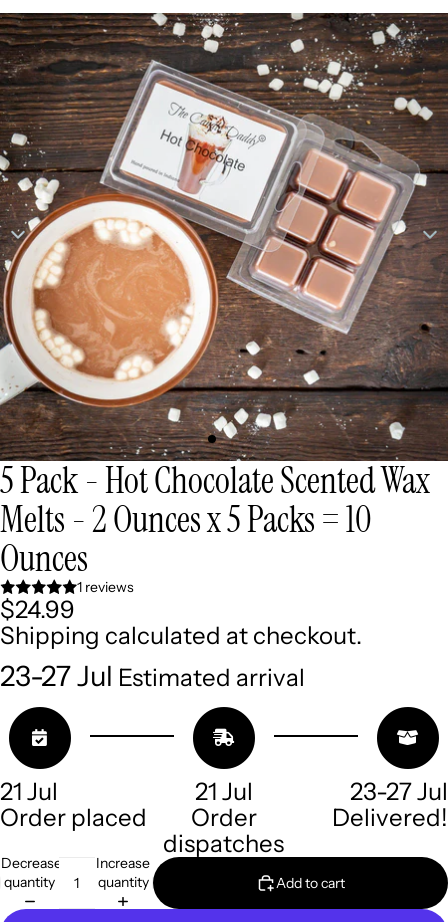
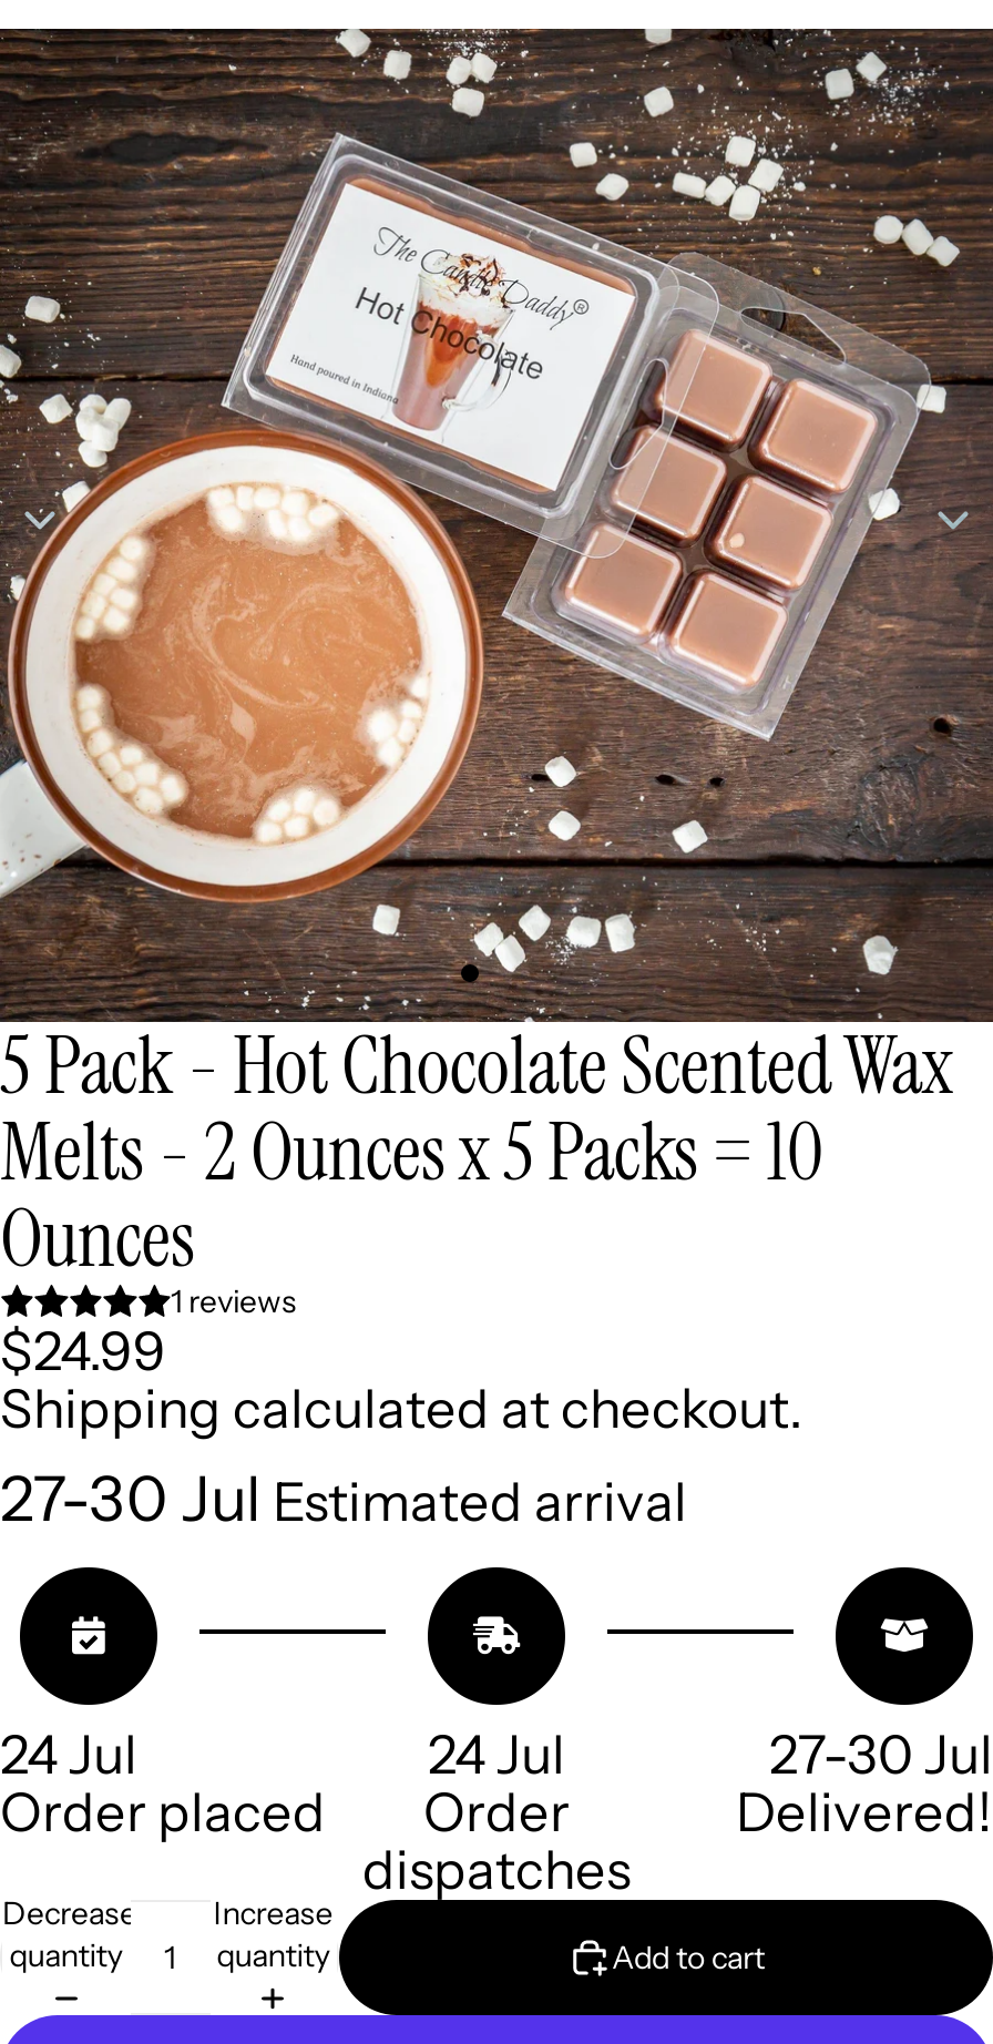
- 23-27 Jul Estimated arrival
+ 27-30 Jul Estimated arrival

- 21 Jul
+ 24 Jul

- 21 Jul
+ 24 Jul

- 23-27 Jul
+ 27-30 Jul
